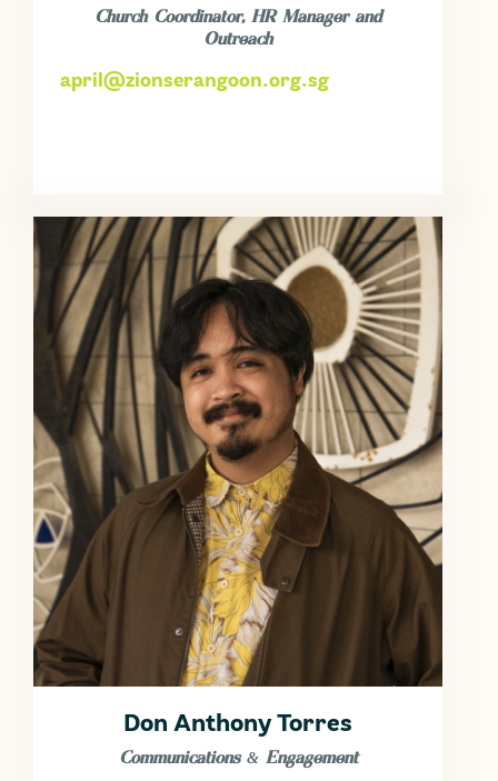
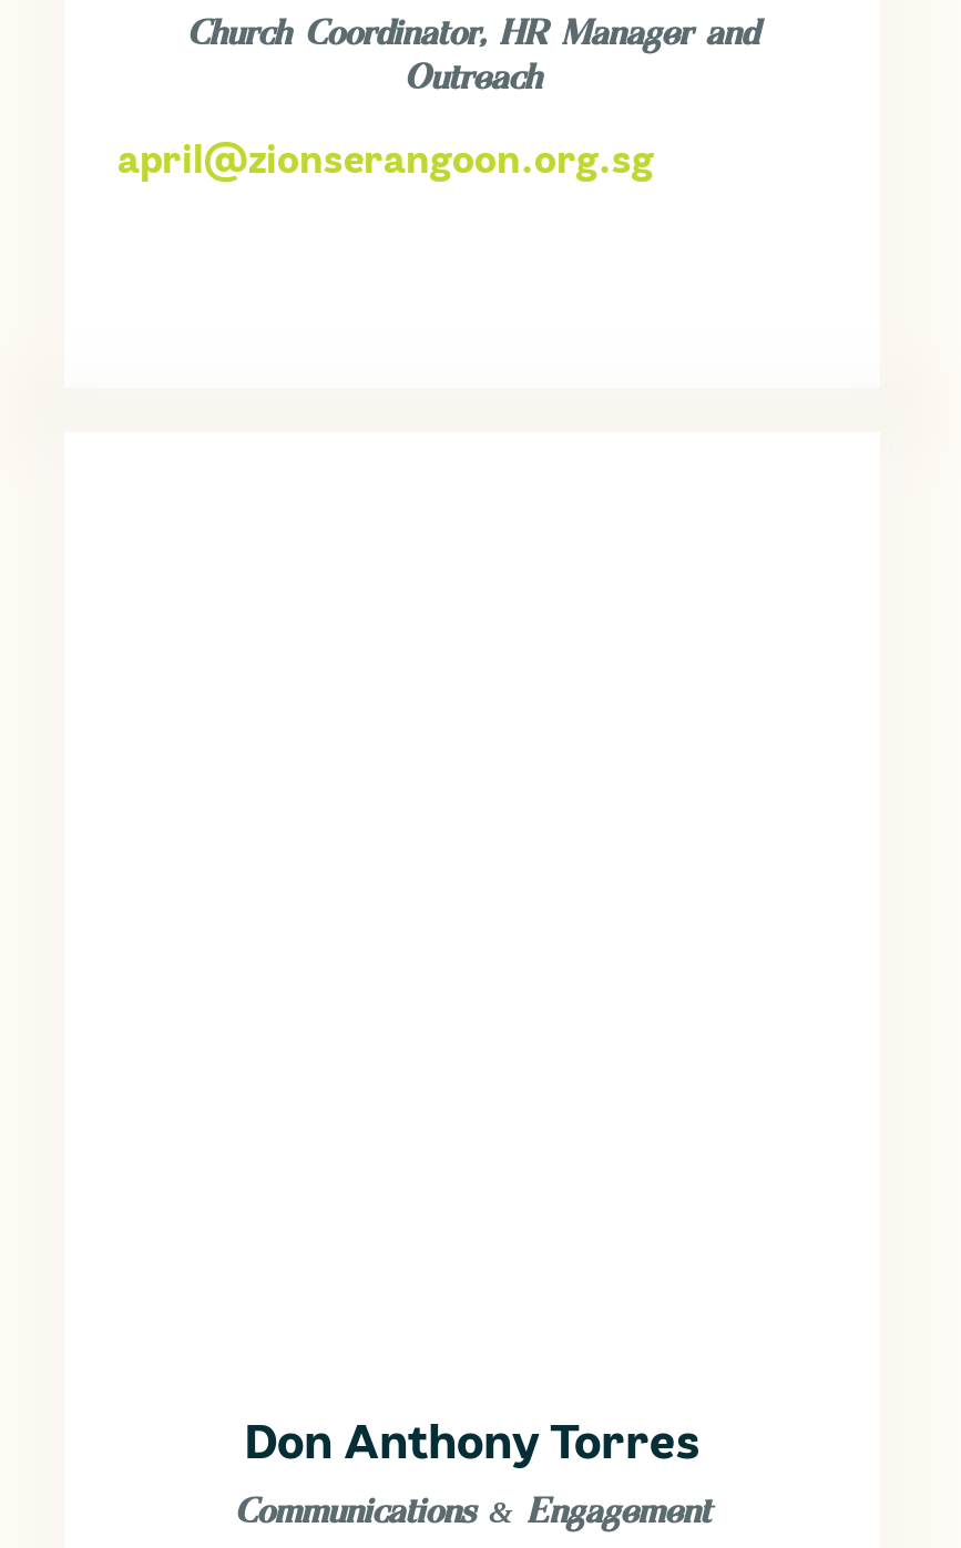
- [image]
